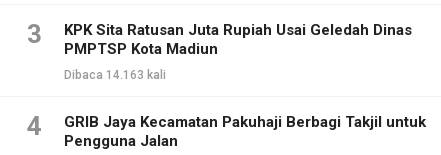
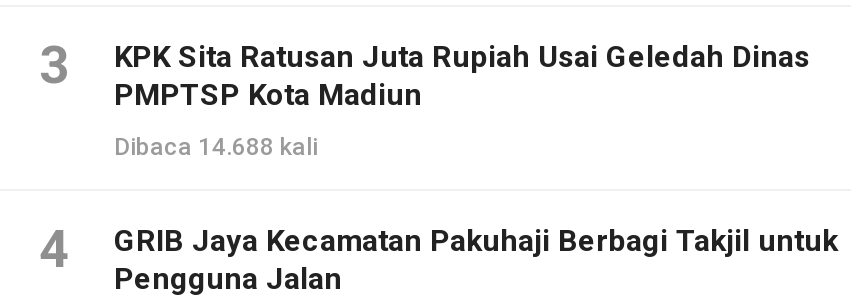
- Dibaca 14.163 kali
+ Dibaca 14.688 kali
